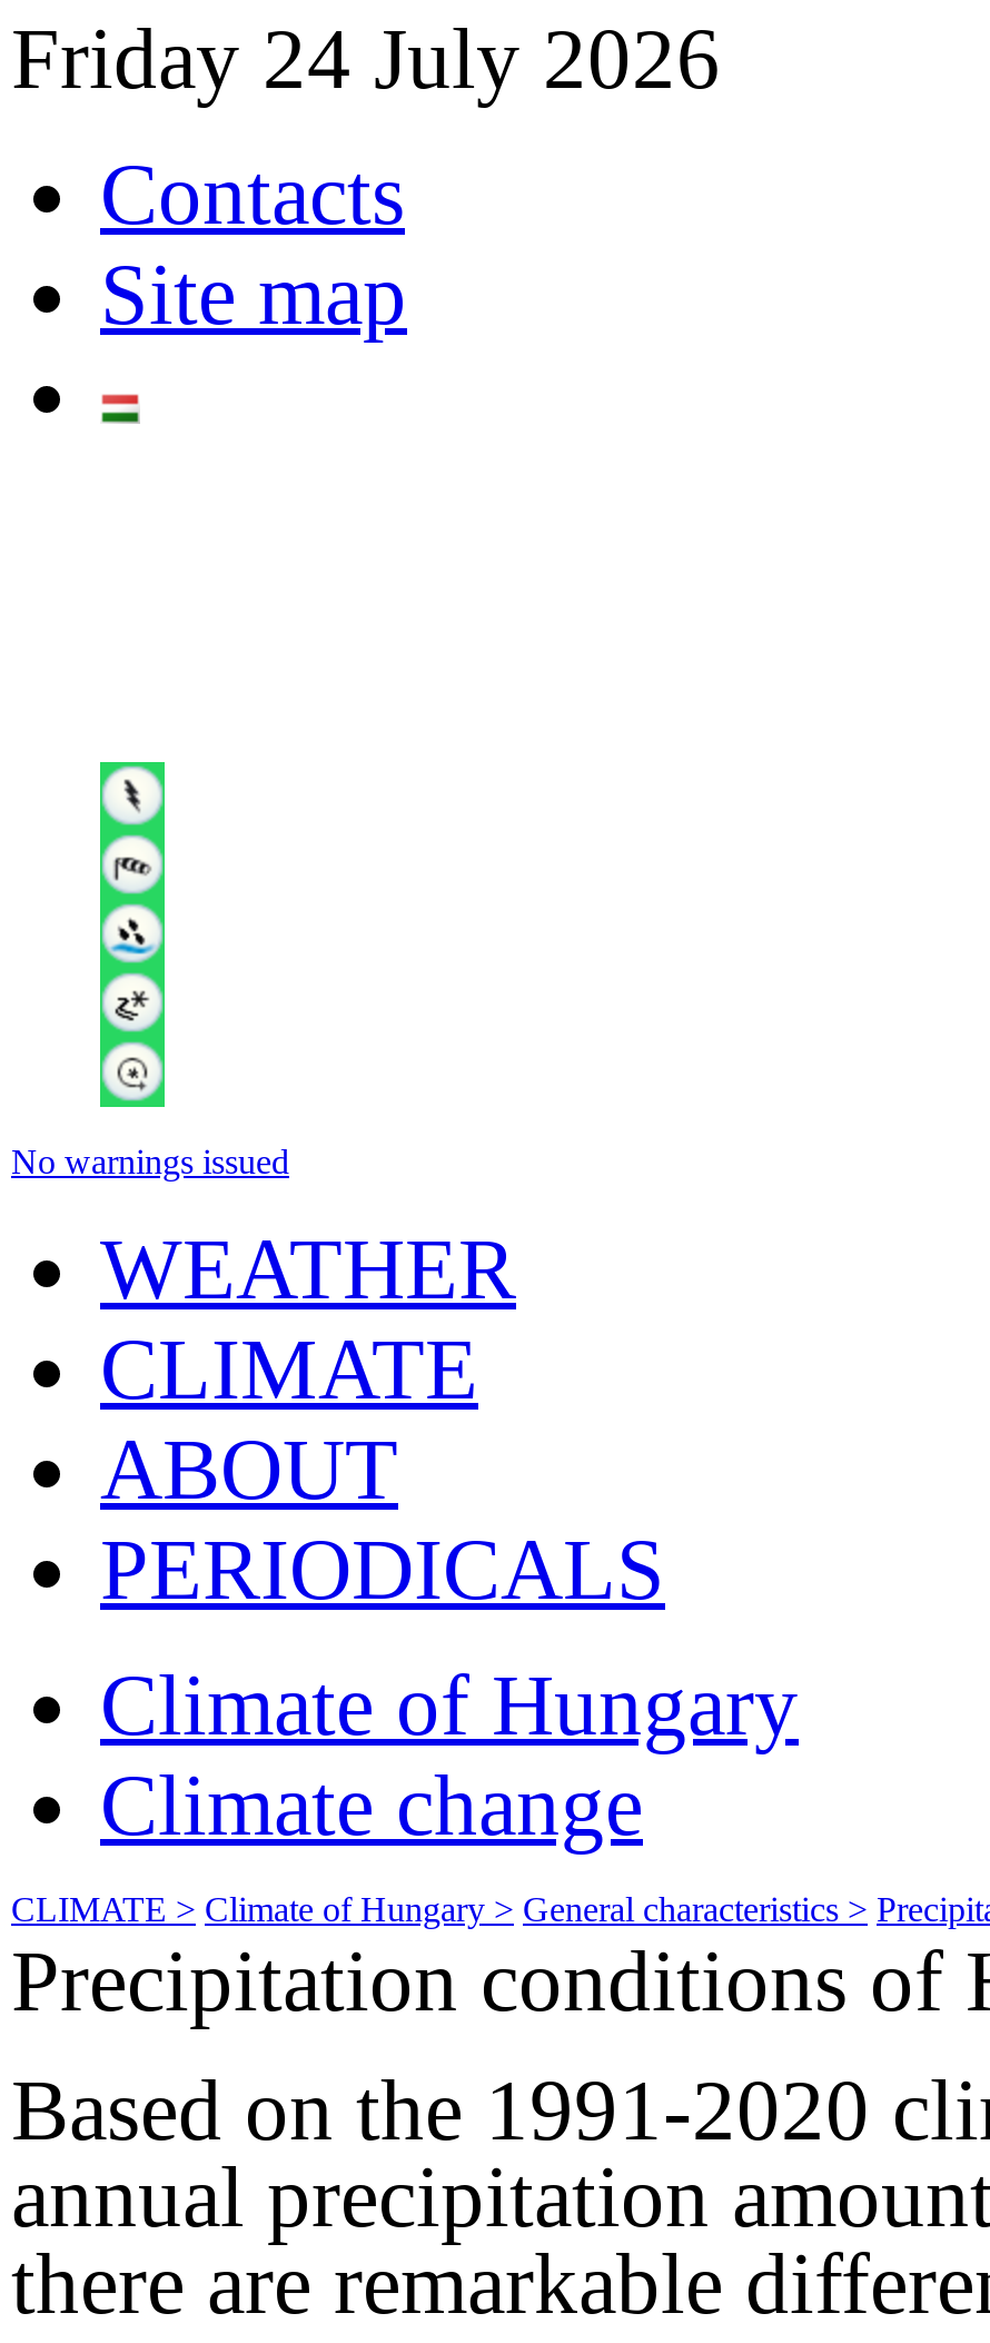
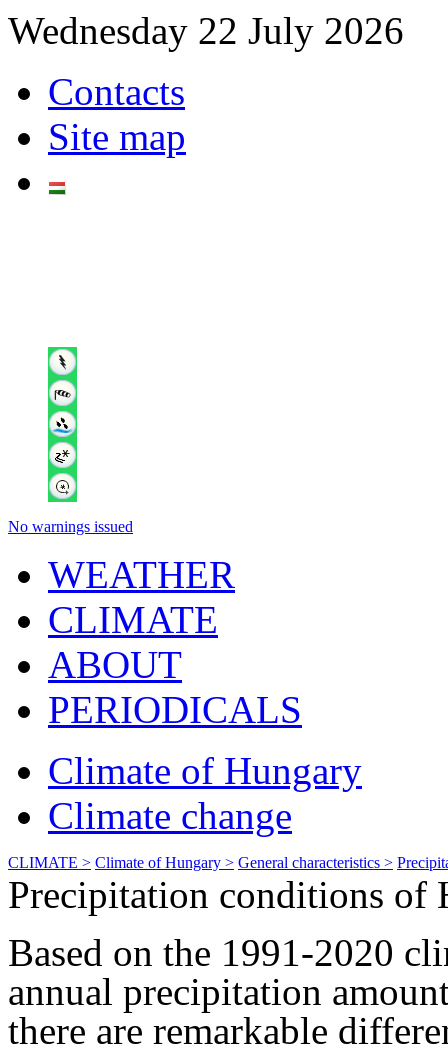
- Friday 24 July 2026
+ Wednesday 22 July 2026
